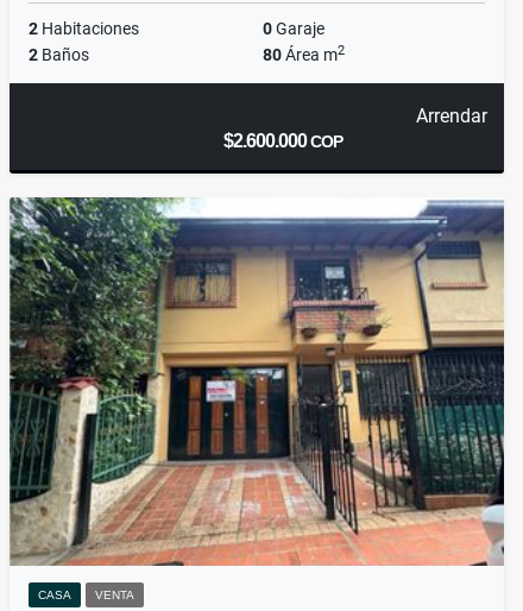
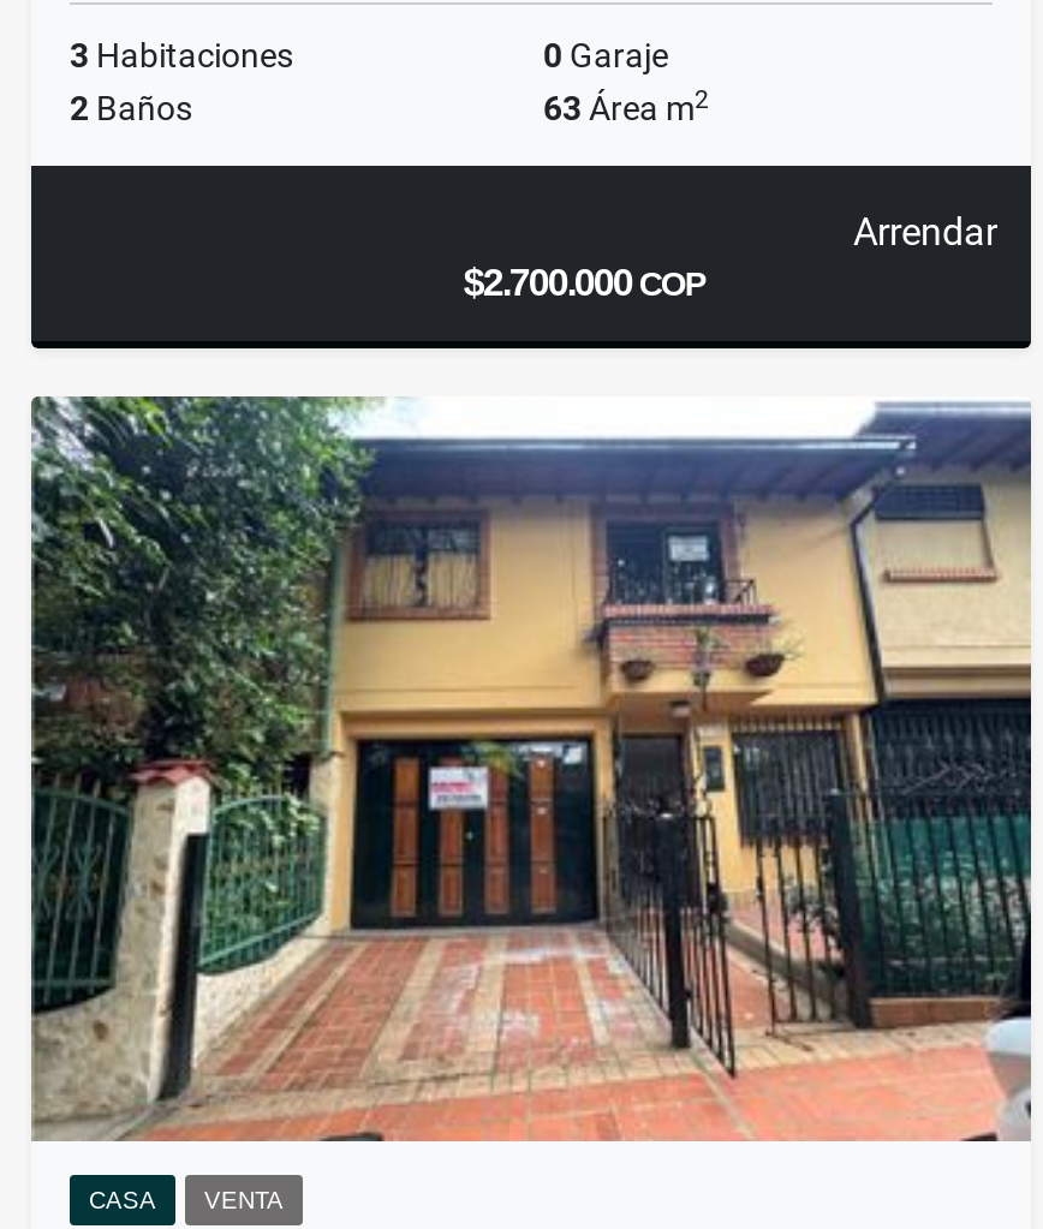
- 2 Habitaciones
+ 3 Habitaciones

- 80 Área m2
+ 63 Área m2

- $2.600.000 COP
+ $2.700.000 COP
